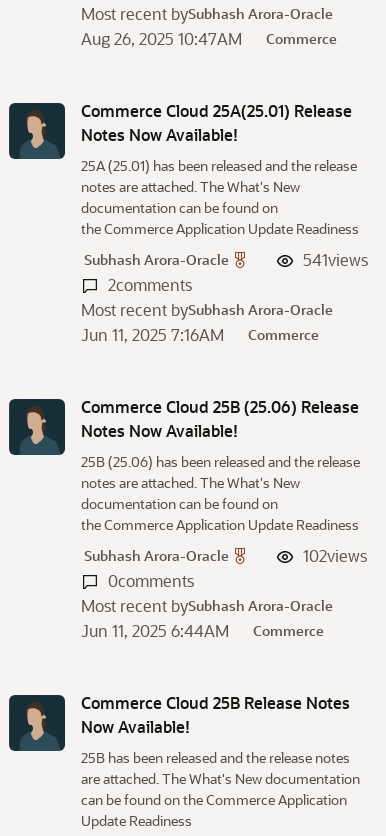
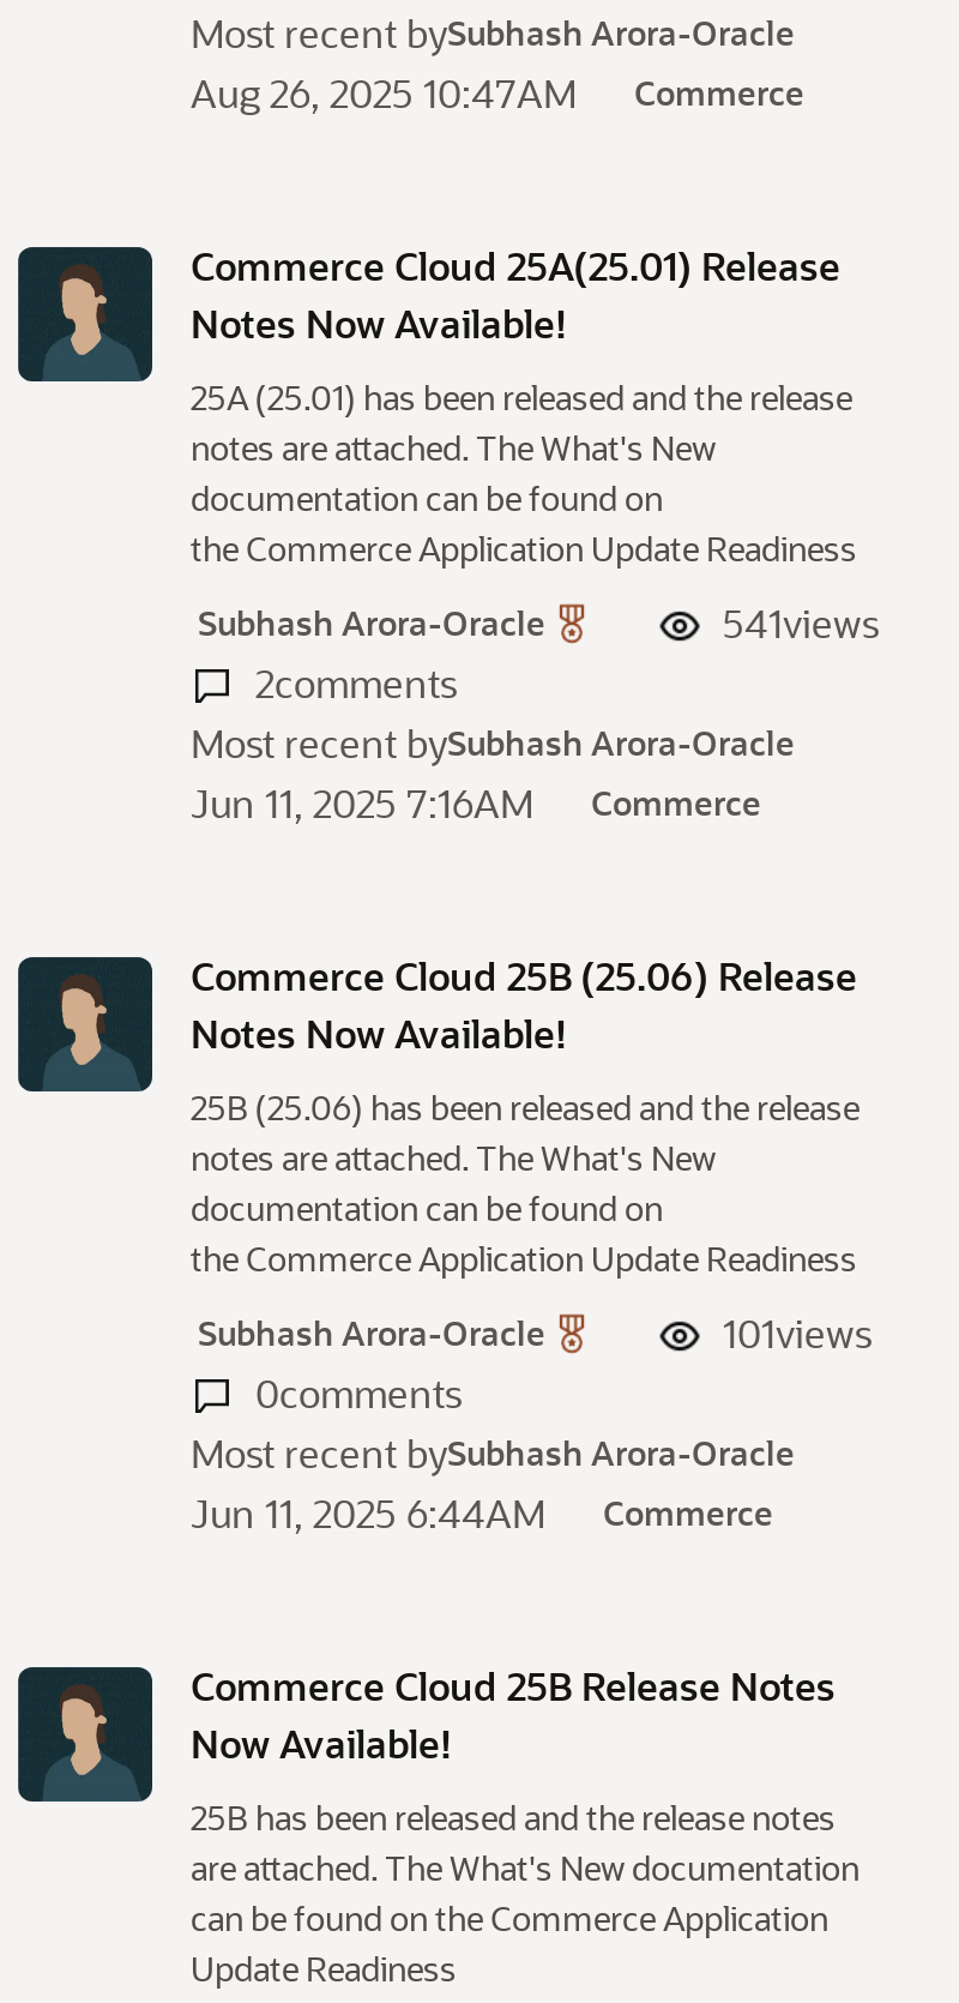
- 102views
+ 101views
